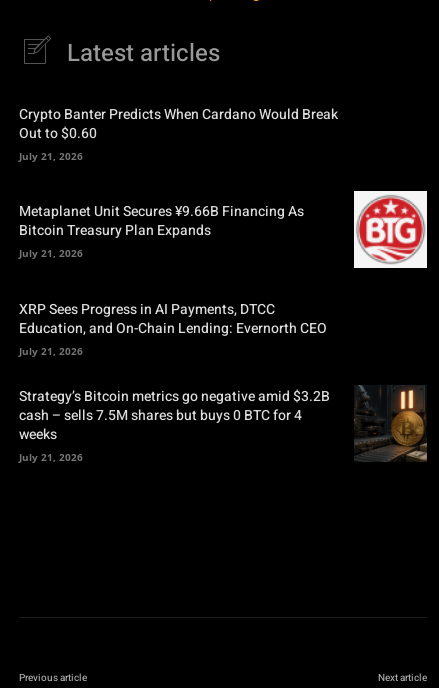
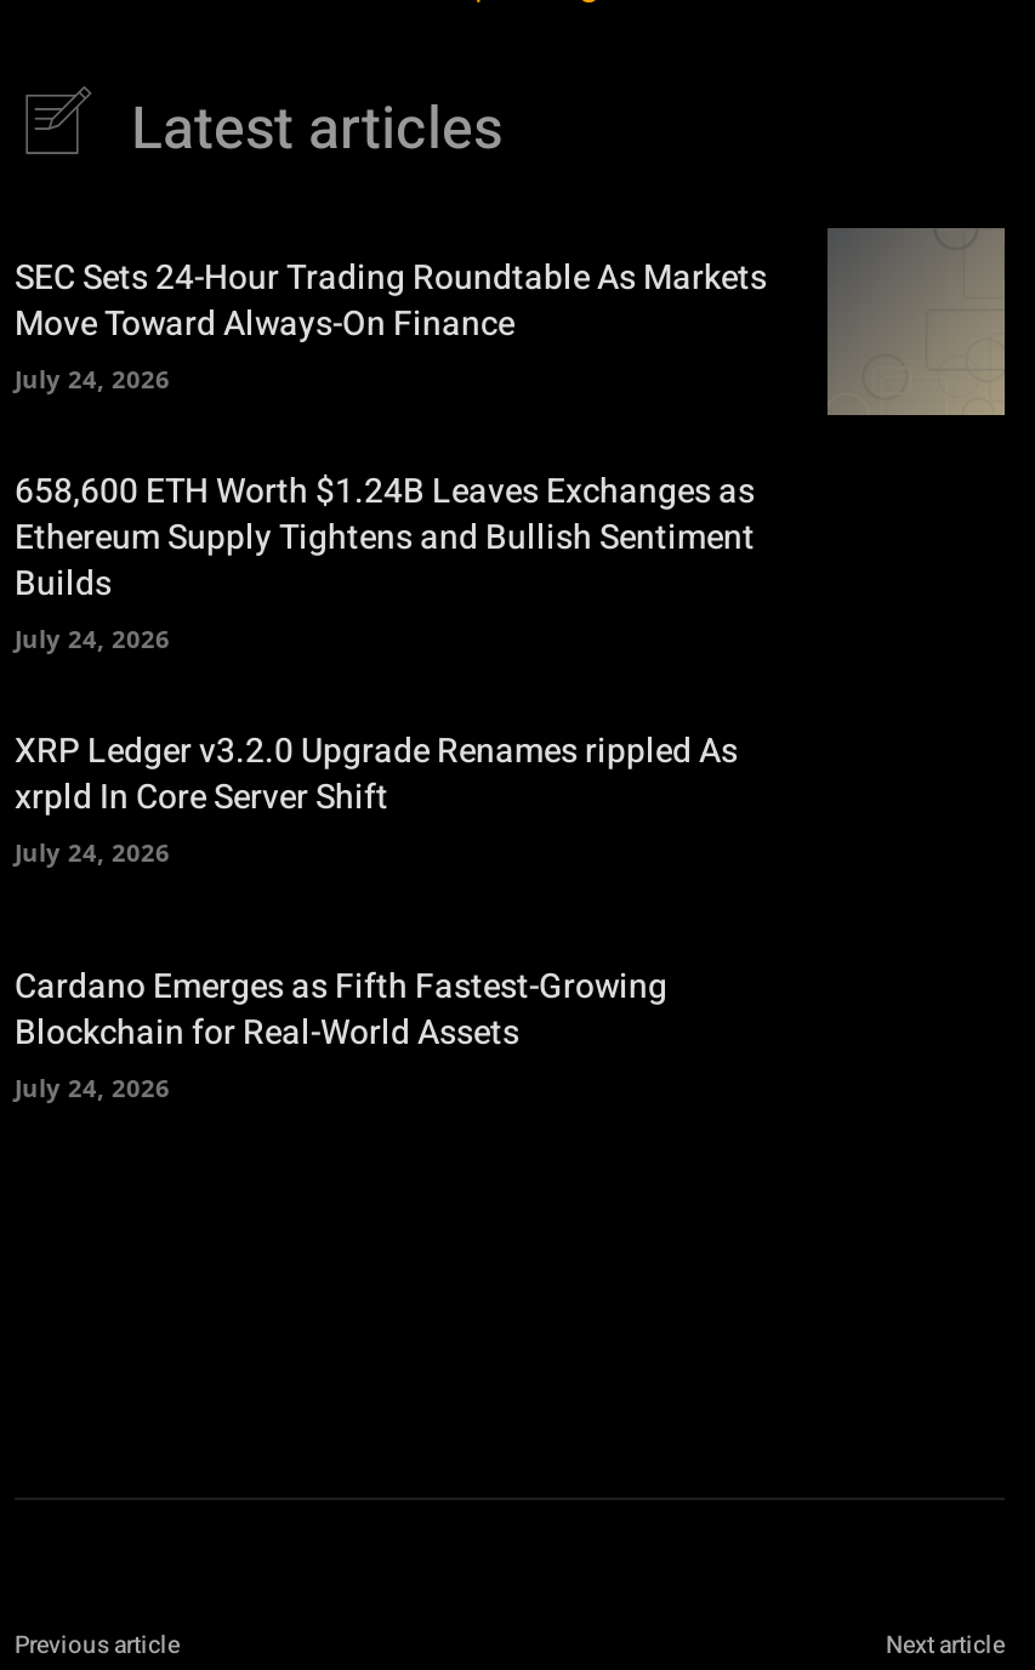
+ [image]

- Crypto Banter Predicts When Cardano Would Break
- Out to $0.60
- July 21, 2026
+ SEC Sets 24-Hour Trading Roundtable As Markets
+ Move Toward Always-On Finance
+ July 24, 2026

- [image]

- Metaplanet Unit Secures ¥9.66B Financing As
- Bitcoin Treasury Plan Expands
- July 21, 2026
+ 658,600 ETH Worth $1.24B Leaves Exchanges as
+ Ethereum Supply Tightens and Bullish Sentiment
+ Builds
+ July 24, 2026

- XRP Sees Progress in AI Payments, DTCC
- Education, and On-Chain Lending: Evernorth CEO
- July 21, 2026
+ XRP Ledger v3.2.0 Upgrade Renames rippled As
+ xrpld In Core Server Shift
+ July 24, 2026

- Strategy’s Bitcoin metrics go negative amid $3.2B
- cash – sells 7.5M shares but buys 0 BTC for 4
- weeks
- July 21, 2026
+ Cardano Emerges as Fifth Fastest-Growing
+ Blockchain for Real-World Assets
+ July 24, 2026

- [image]
